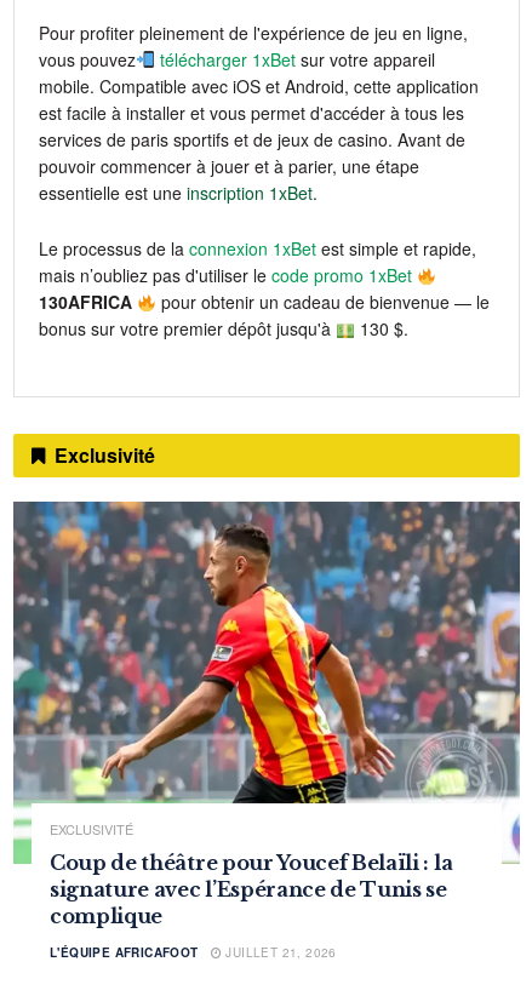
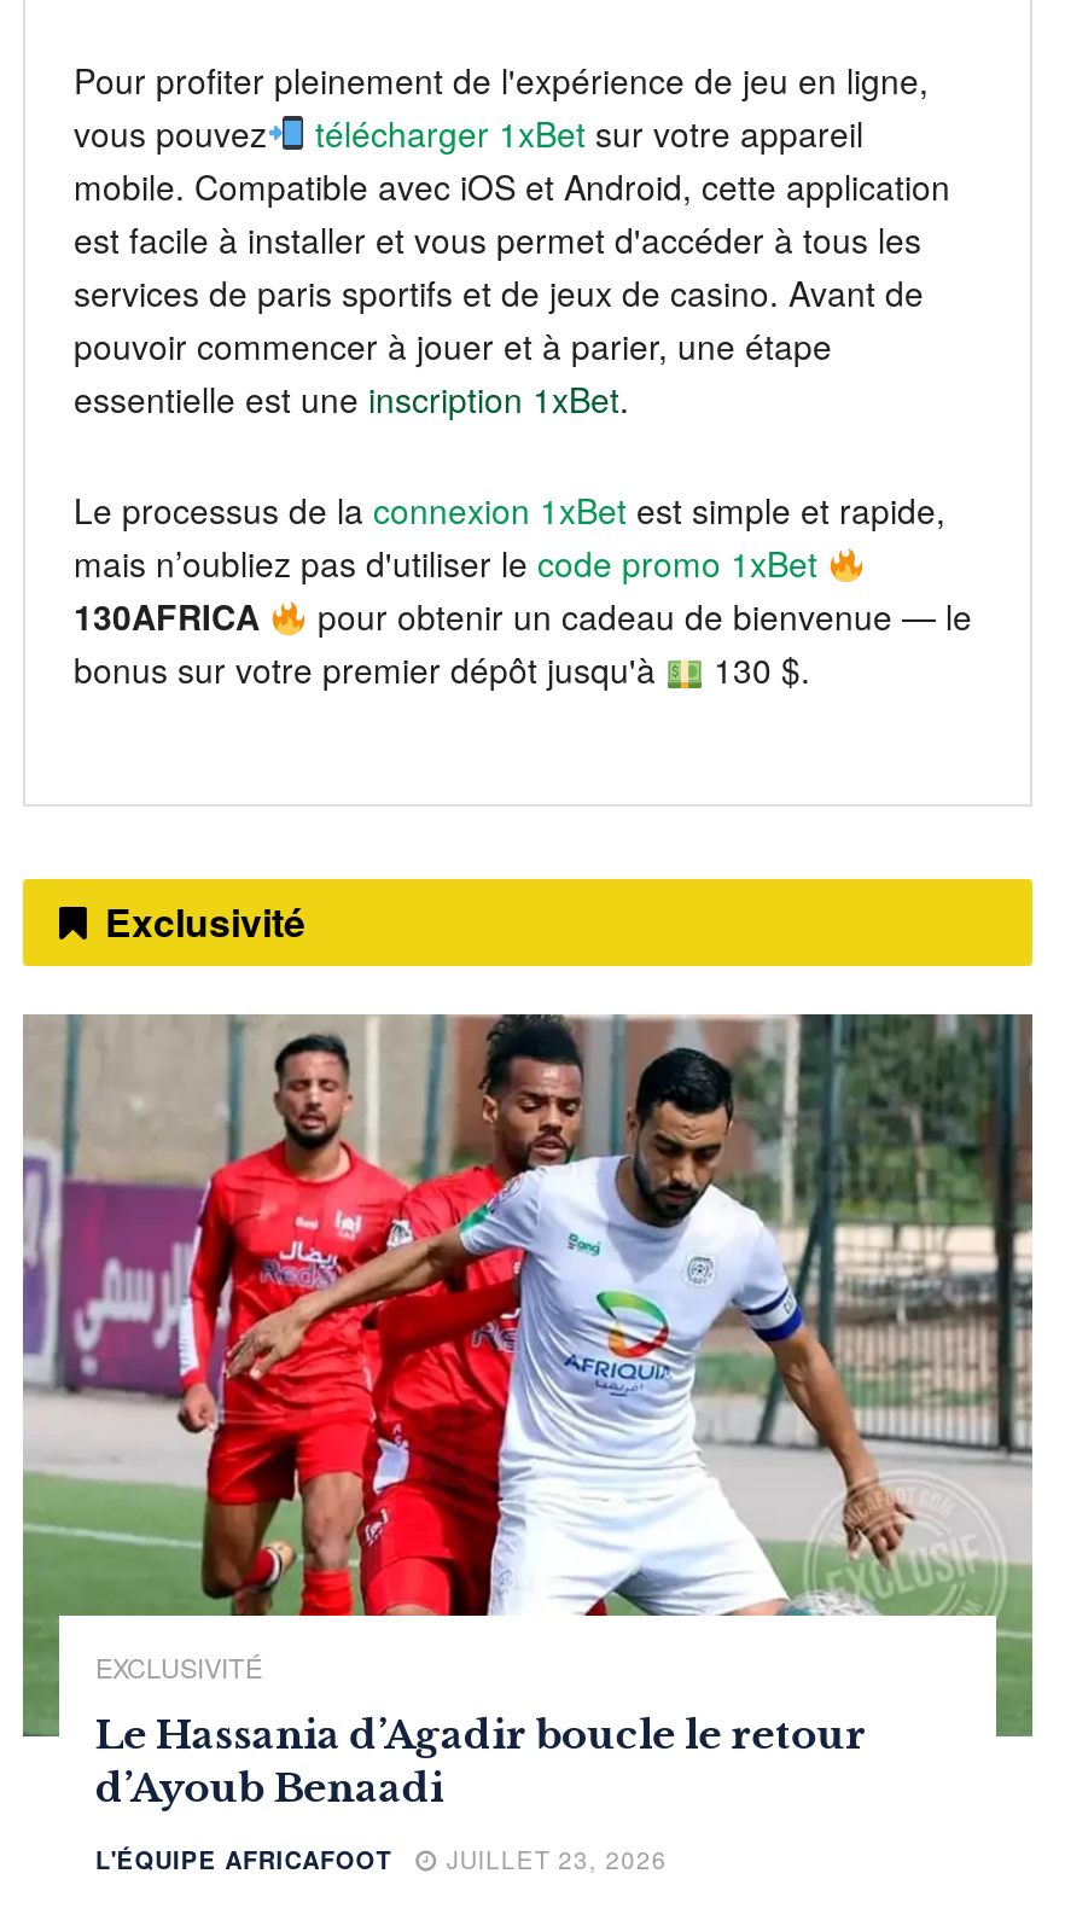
- [image]
- Coup de théâtre pour Youcef Belaïli : la
- signature avec l’Espérance de Tunis se
- complique
+ [image]
+ Le Hassania d’Agadir boucle le retour
+ d’Ayoub Benaadi

- L'ÉQUIPE AFRICAFOOT JUILLET 21, 2026
+ L'ÉQUIPE AFRICAFOOT JUILLET 23, 2026
